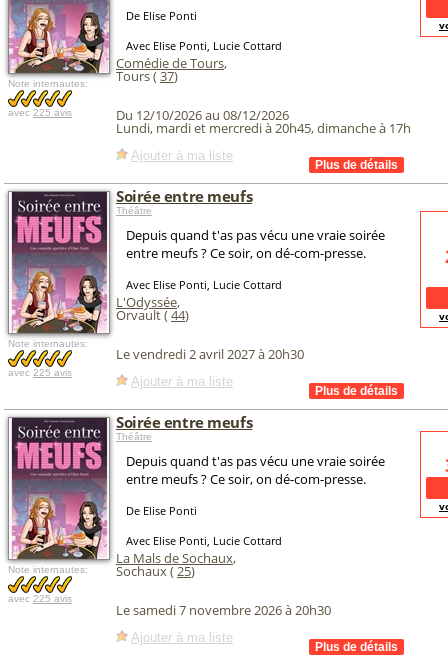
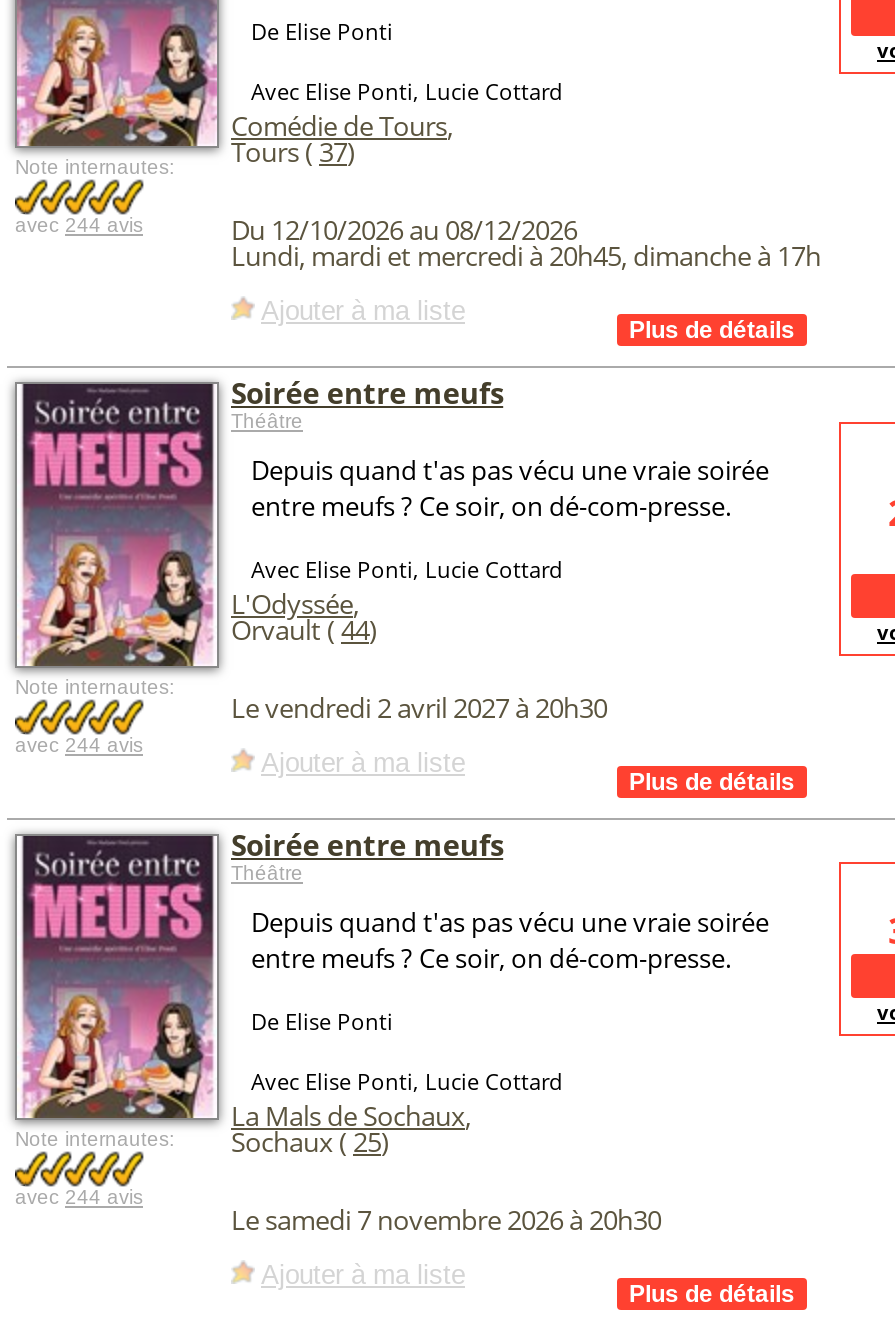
- avec 225 avis
+ avec 244 avis

- avec 225 avis
+ avec 244 avis

- avec 225 avis
+ avec 244 avis
